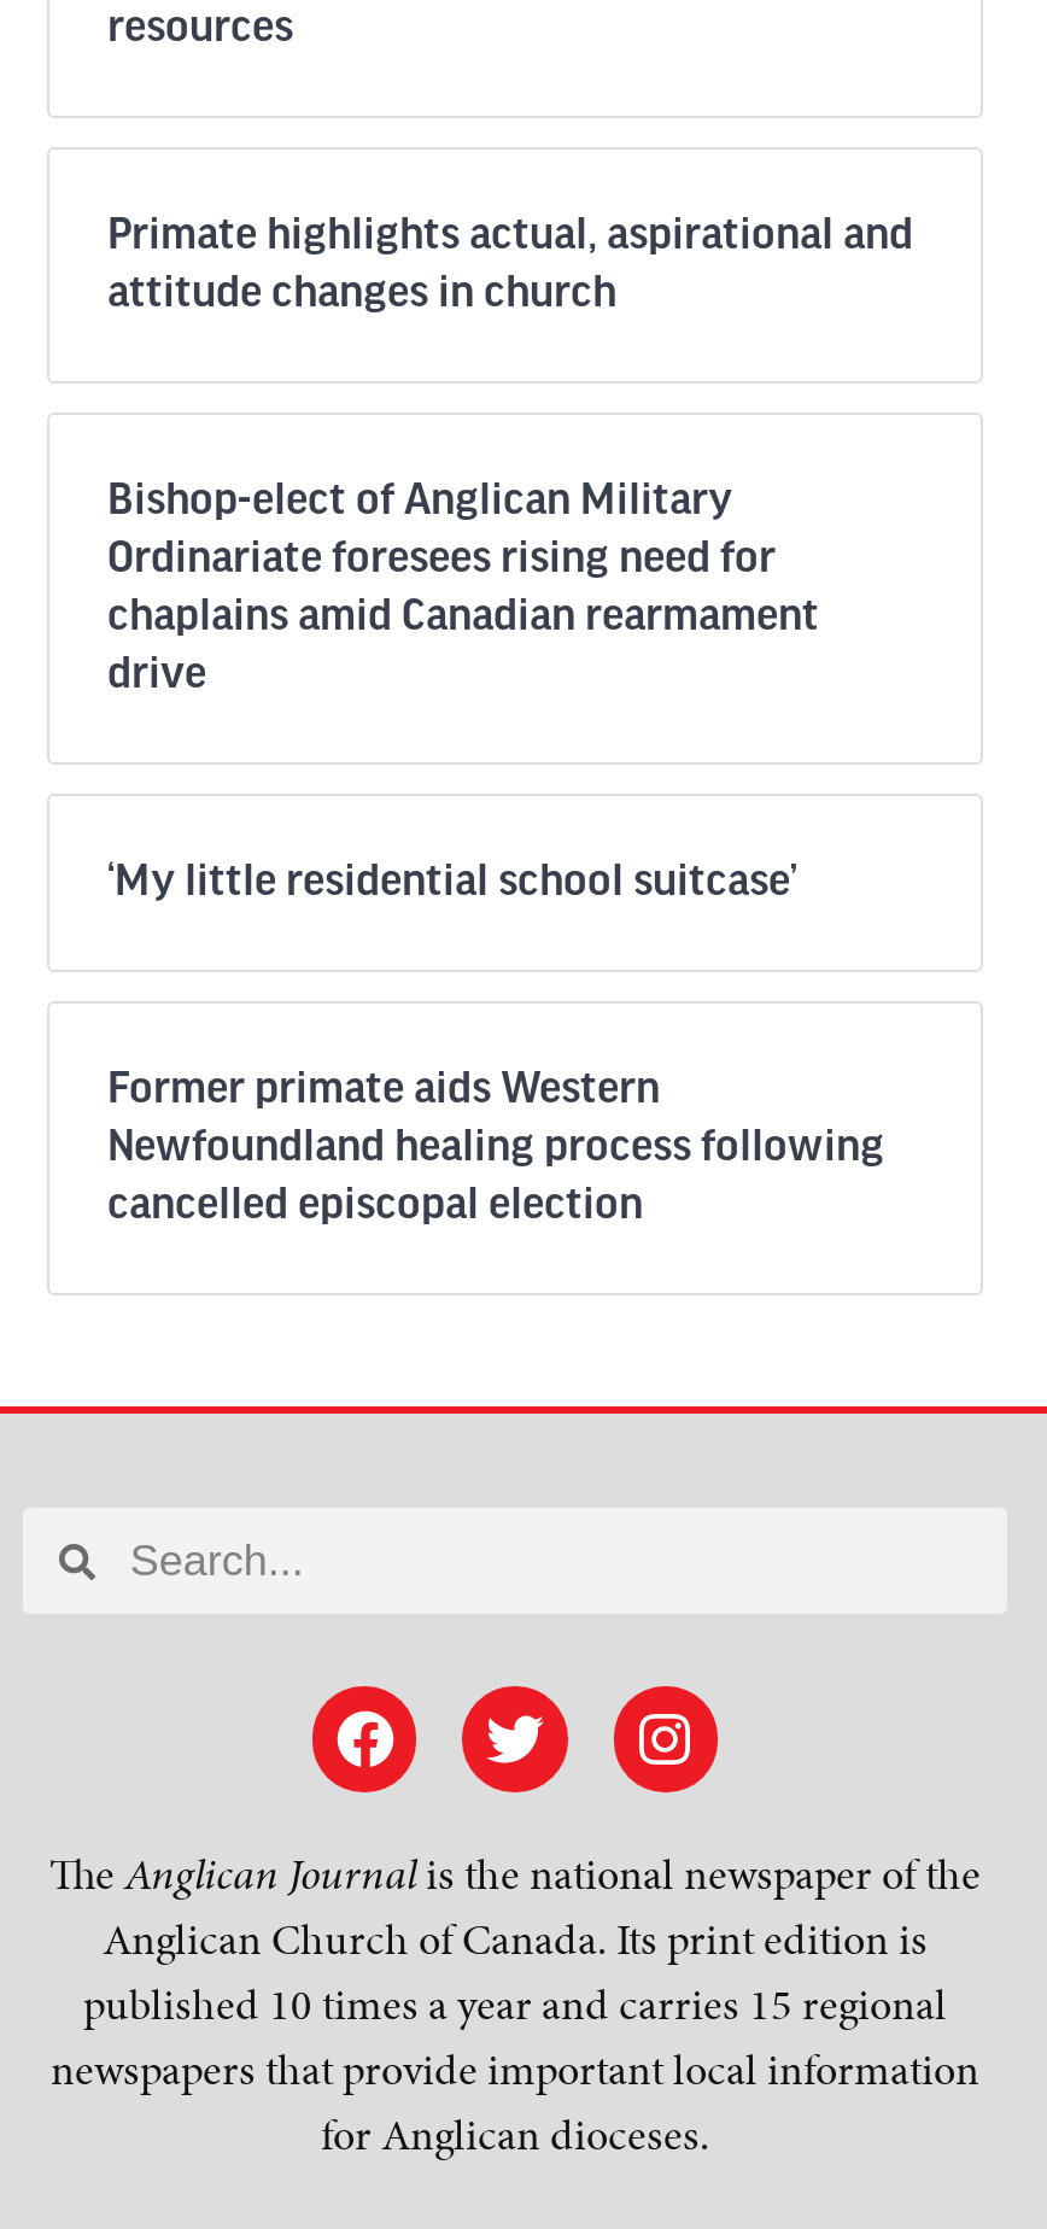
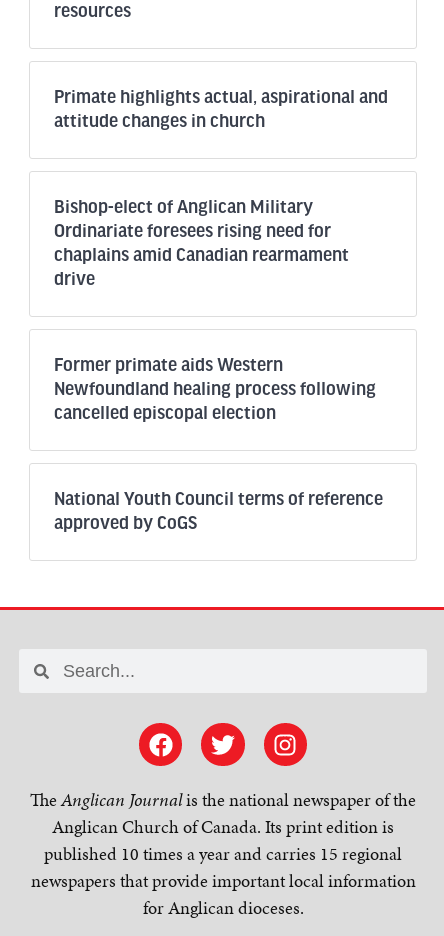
- ‘My little residential school suitcase’

moved up: Former primate aids Western | Newfoundland healing process following | cancelled episcopal election

+ National Youth Council terms of reference
+ approved by CoGS
